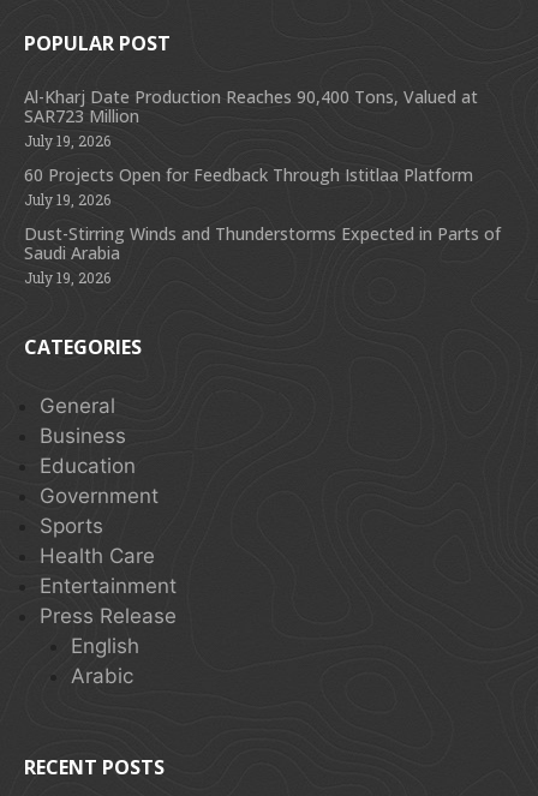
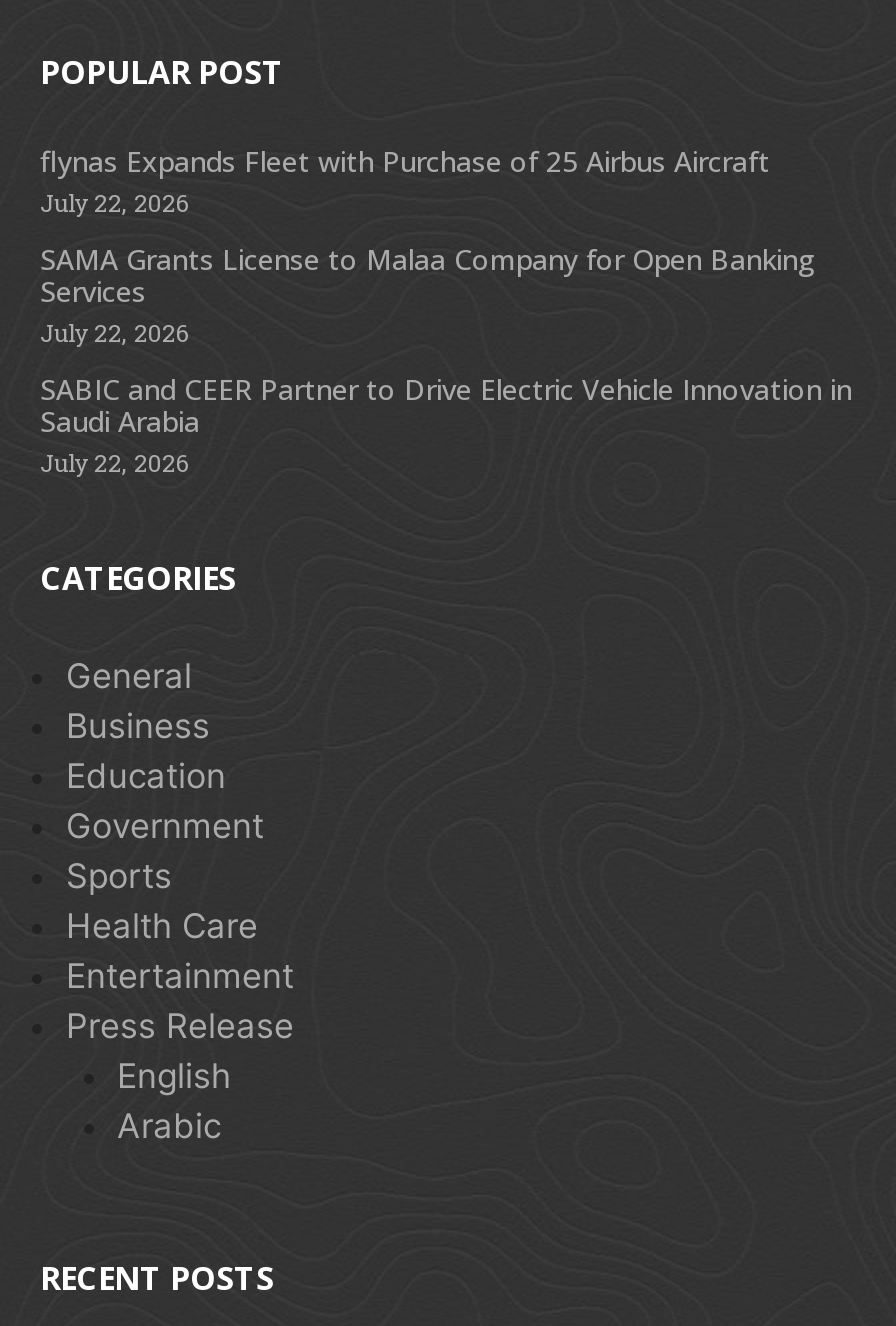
- Al-Kharj Date Production Reaches 90,400 Tons, Valued at
- SAR723 Million
- July 19, 2026
+ flynas Expands Fleet with Purchase of 25 Airbus Aircraft
+ July 22, 2026

- 60 Projects Open for Feedback Through Istitlaa Platform
- July 19, 2026
+ SAMA Grants License to Malaa Company for Open Banking
+ Services
+ July 22, 2026

- Dust-Stirring Winds and Thunderstorms Expected in Parts of
+ SABIC and CEER Partner to Drive Electric Vehicle Innovation in

- July 19, 2026
+ July 22, 2026
